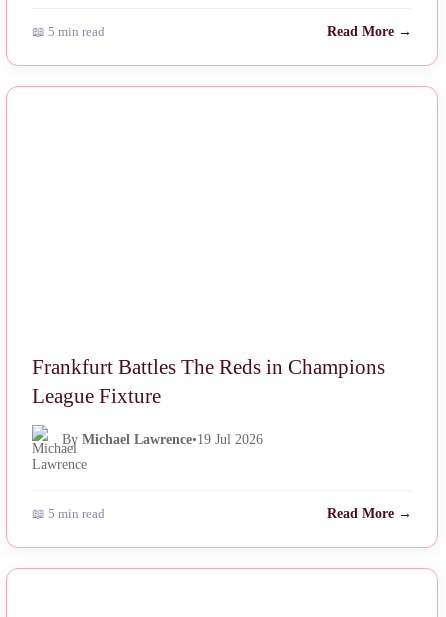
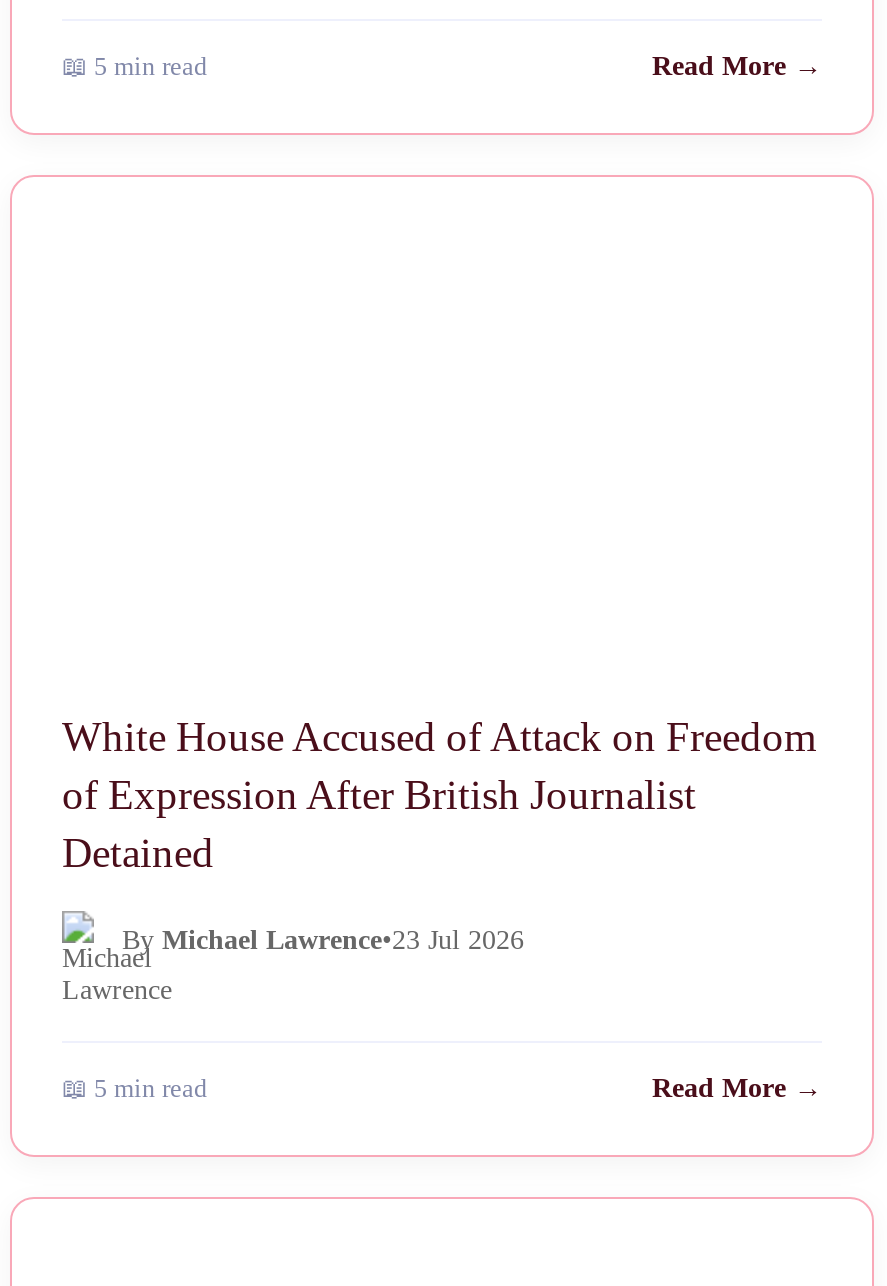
- Frankfurt Battles The Reds in Champions
- League Fixture
+ White House Accused of Attack on Freedom
+ of Expression After British Journalist
+ Detained

- By Michael Lawrence•19 Jul 2026
+ By Michael Lawrence•23 Jul 2026
